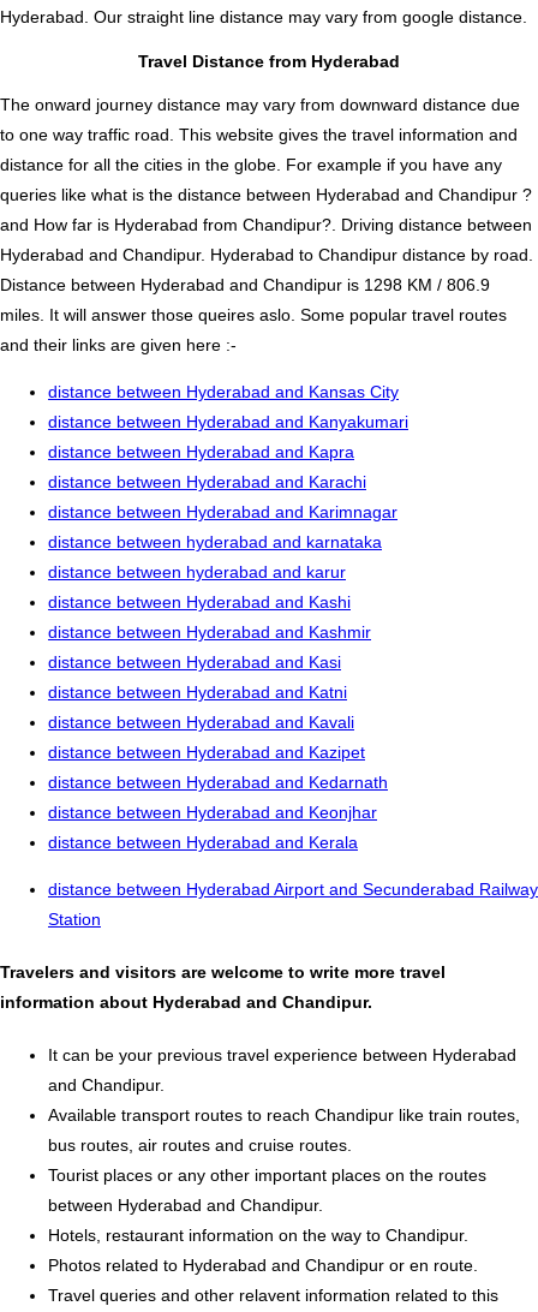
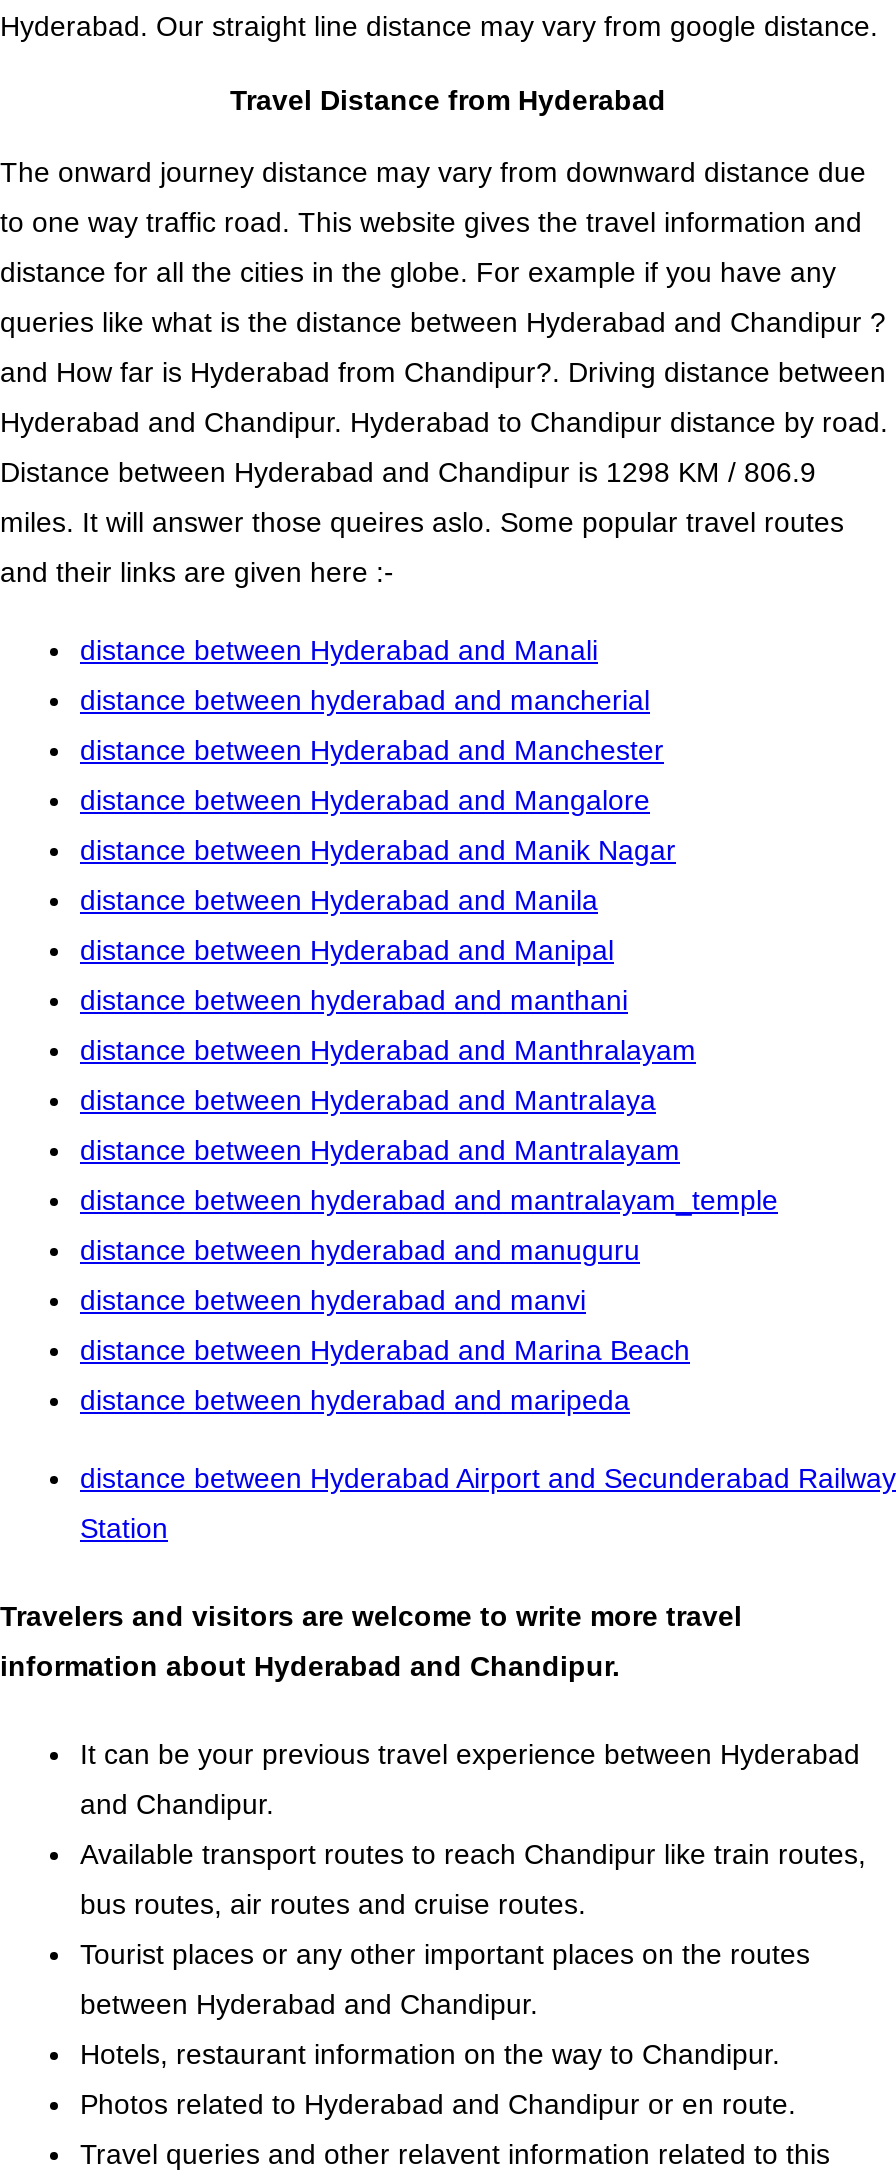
- distance between Hyderabad and Kansas City
+ distance between Hyderabad and Manali

- distance between Hyderabad and Kanyakumari
+ distance between hyderabad and mancherial

- distance between Hyderabad and Kapra
+ distance between Hyderabad and Manchester

- distance between Hyderabad and Karachi
+ distance between Hyderabad and Mangalore

- distance between Hyderabad and Karimnagar
+ distance between Hyderabad and Manik Nagar

- distance between hyderabad and karnataka
+ distance between Hyderabad and Manila

- distance between hyderabad and karur
+ distance between Hyderabad and Manipal

- distance between Hyderabad and Kashi
+ distance between hyderabad and manthani

- distance between Hyderabad and Kashmir
+ distance between Hyderabad and Manthralayam

- distance between Hyderabad and Kasi
+ distance between Hyderabad and Mantralaya

- distance between Hyderabad and Katni
+ distance between Hyderabad and Mantralayam

- distance between Hyderabad and Kavali
+ distance between hyderabad and mantralayam_temple

- distance between Hyderabad and Kazipet
+ distance between hyderabad and manuguru

- distance between Hyderabad and Kedarnath
+ distance between hyderabad and manvi

- distance between Hyderabad and Keonjhar
+ distance between Hyderabad and Marina Beach

- distance between Hyderabad and Kerala
+ distance between hyderabad and maripeda
